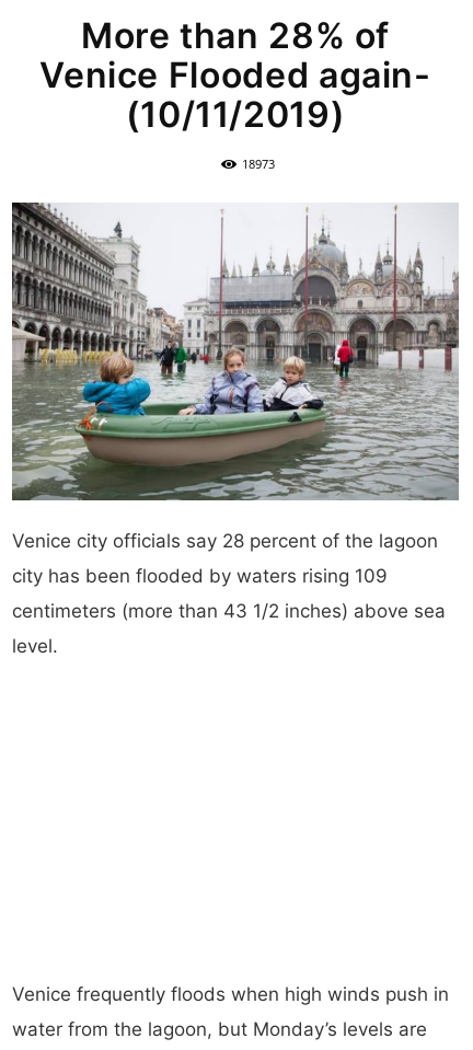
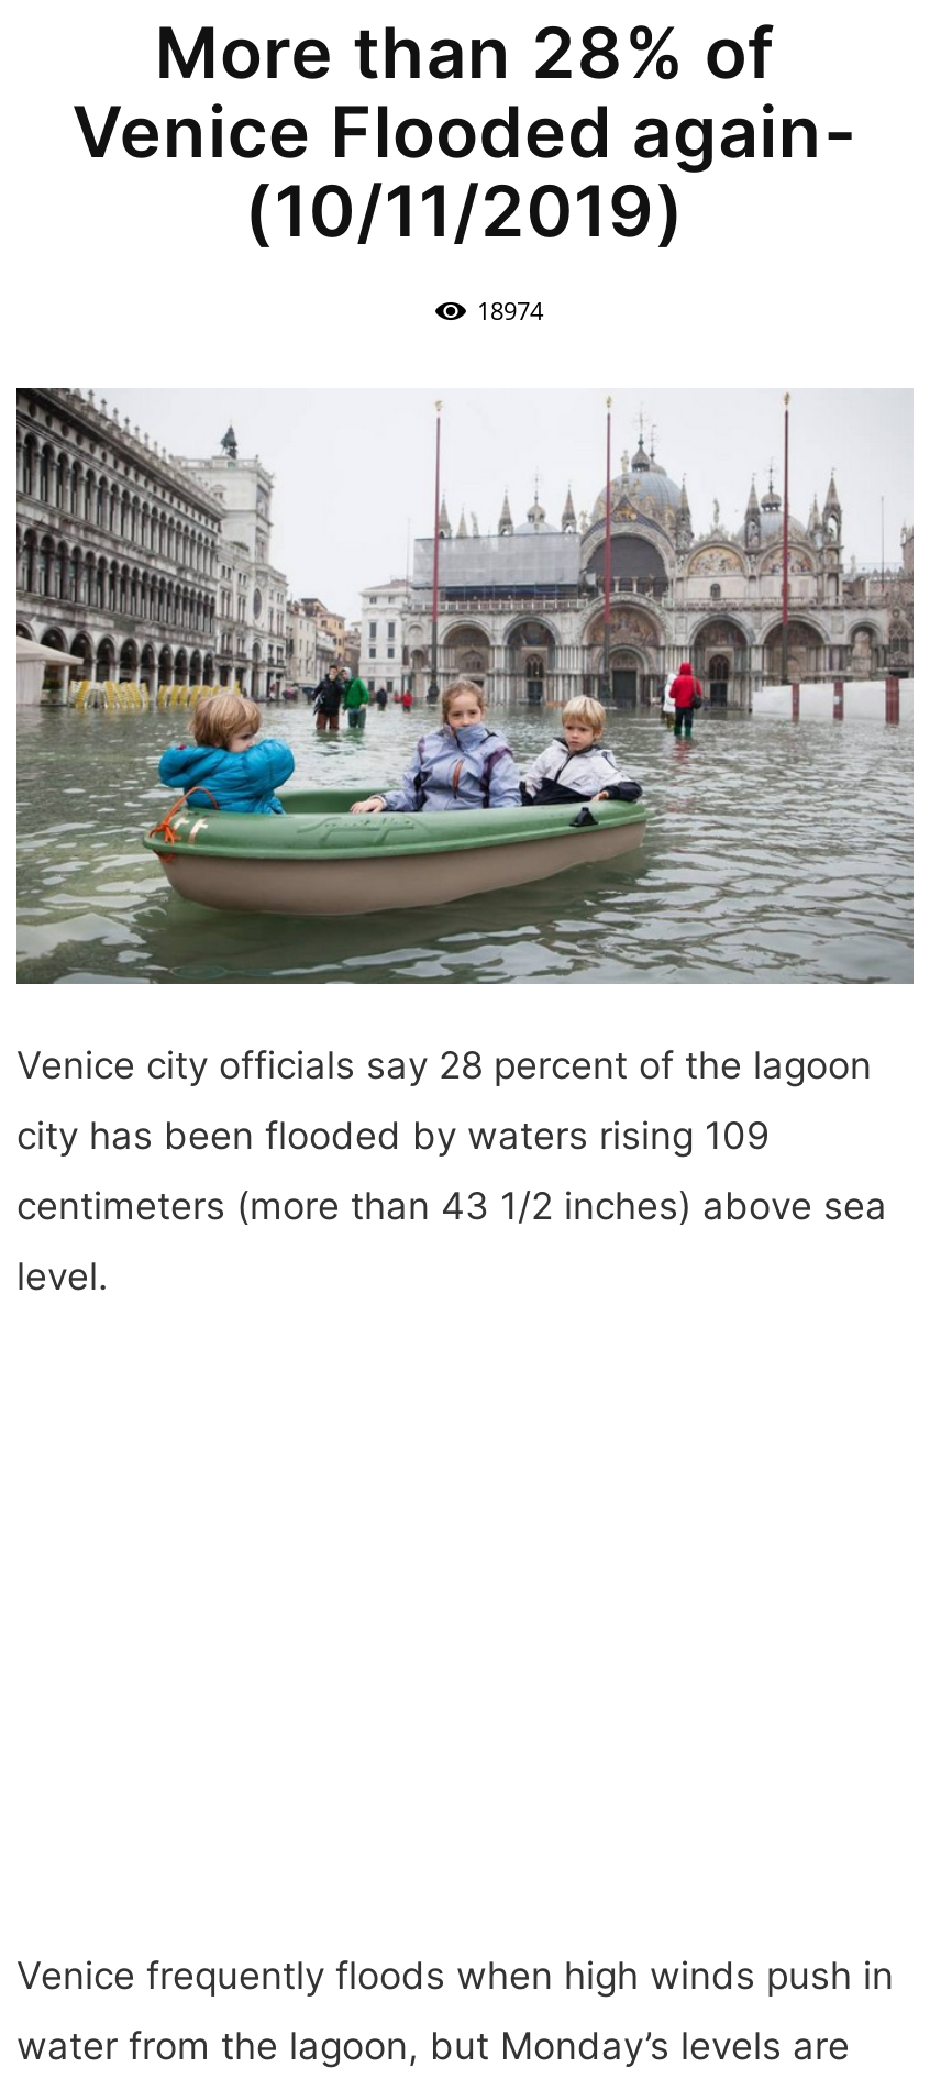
- 18973
+ 18974
